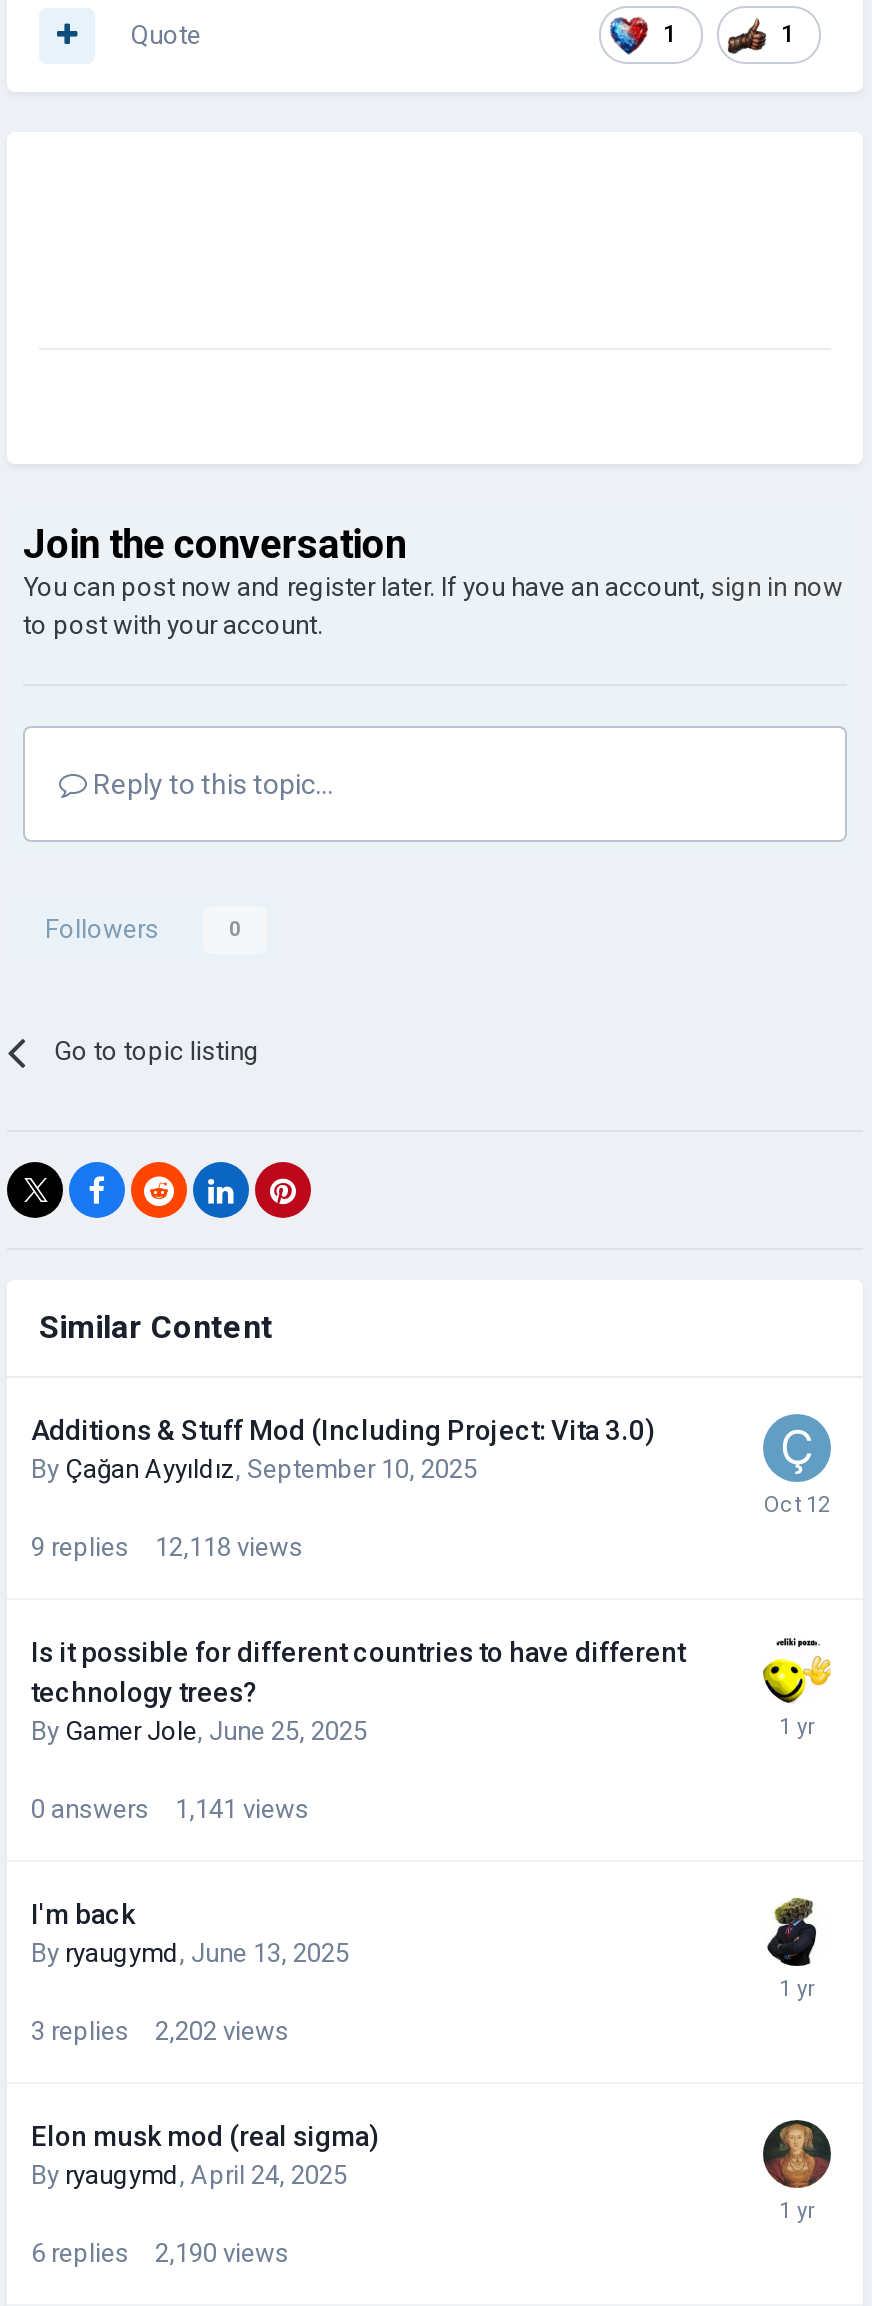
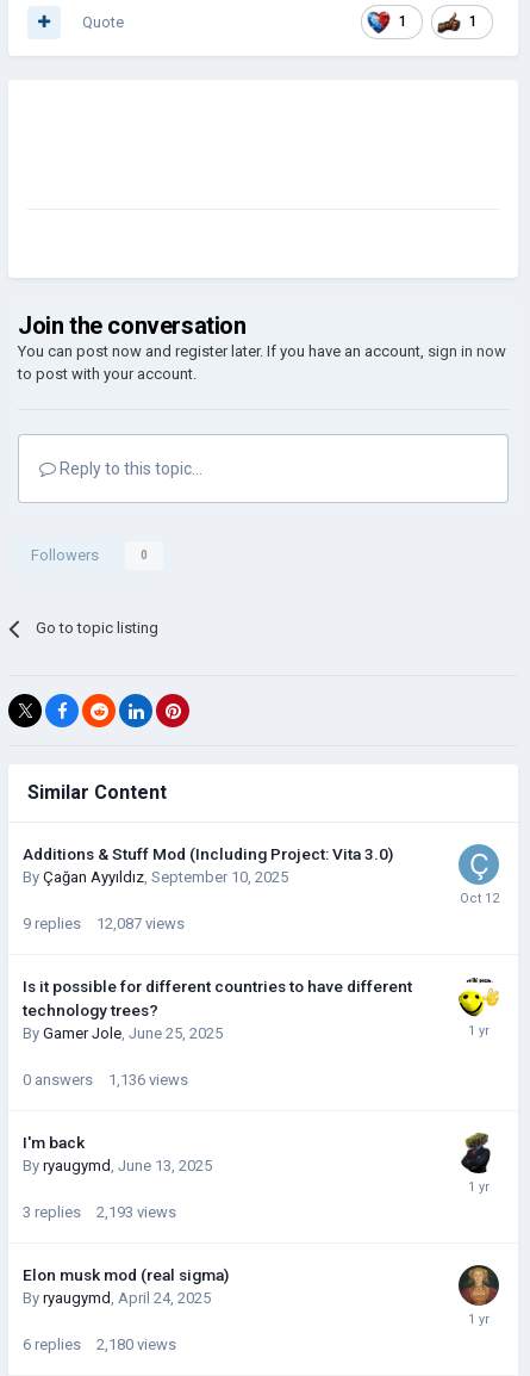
- 9 replies 12,118 views
+ 9 replies 12,087 views

- 0 answers 1,141 views
+ 0 answers 1,136 views

- 3 replies 2,202 views
+ 3 replies 2,193 views

- 6 replies 2,190 views
+ 6 replies 2,180 views
